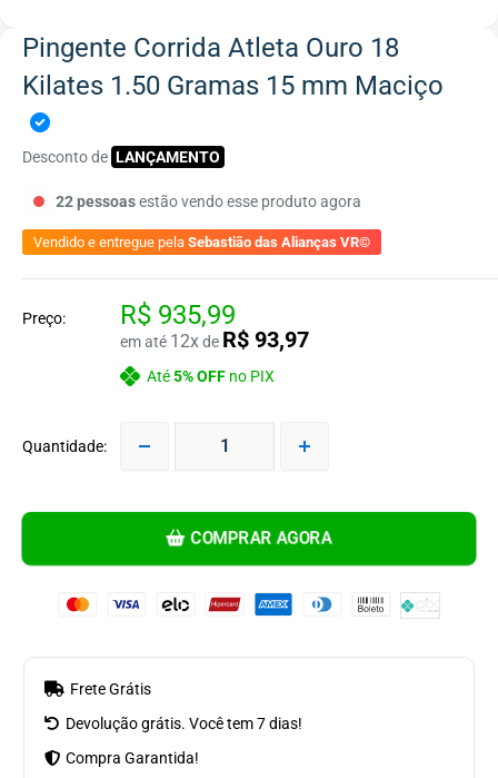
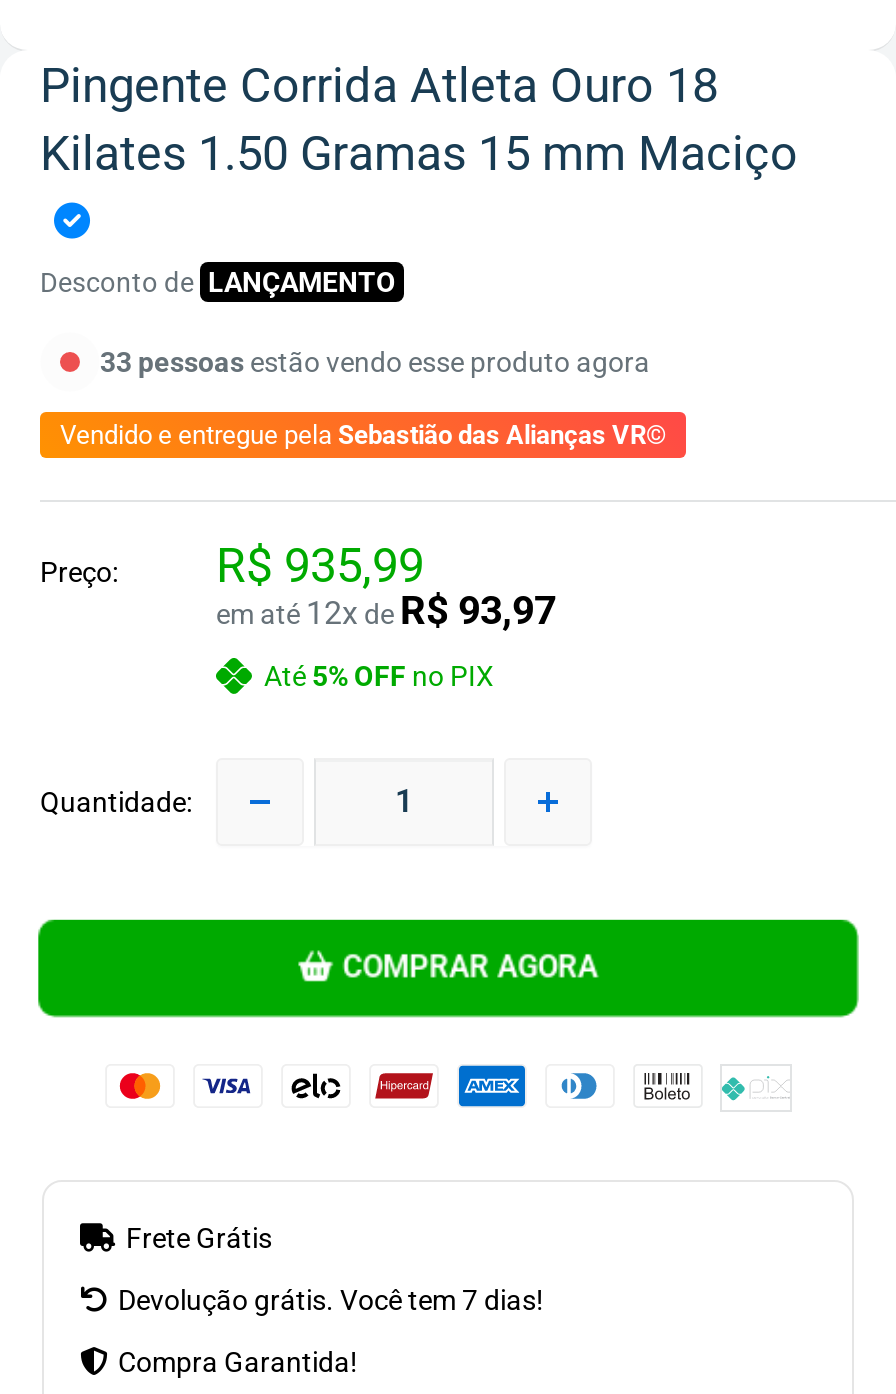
- 22 pessoas estão vendo esse produto agora
+ 33 pessoas estão vendo esse produto agora
